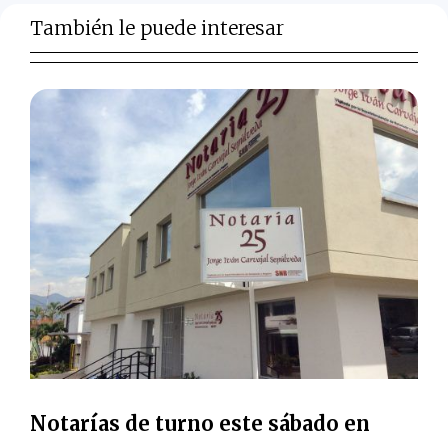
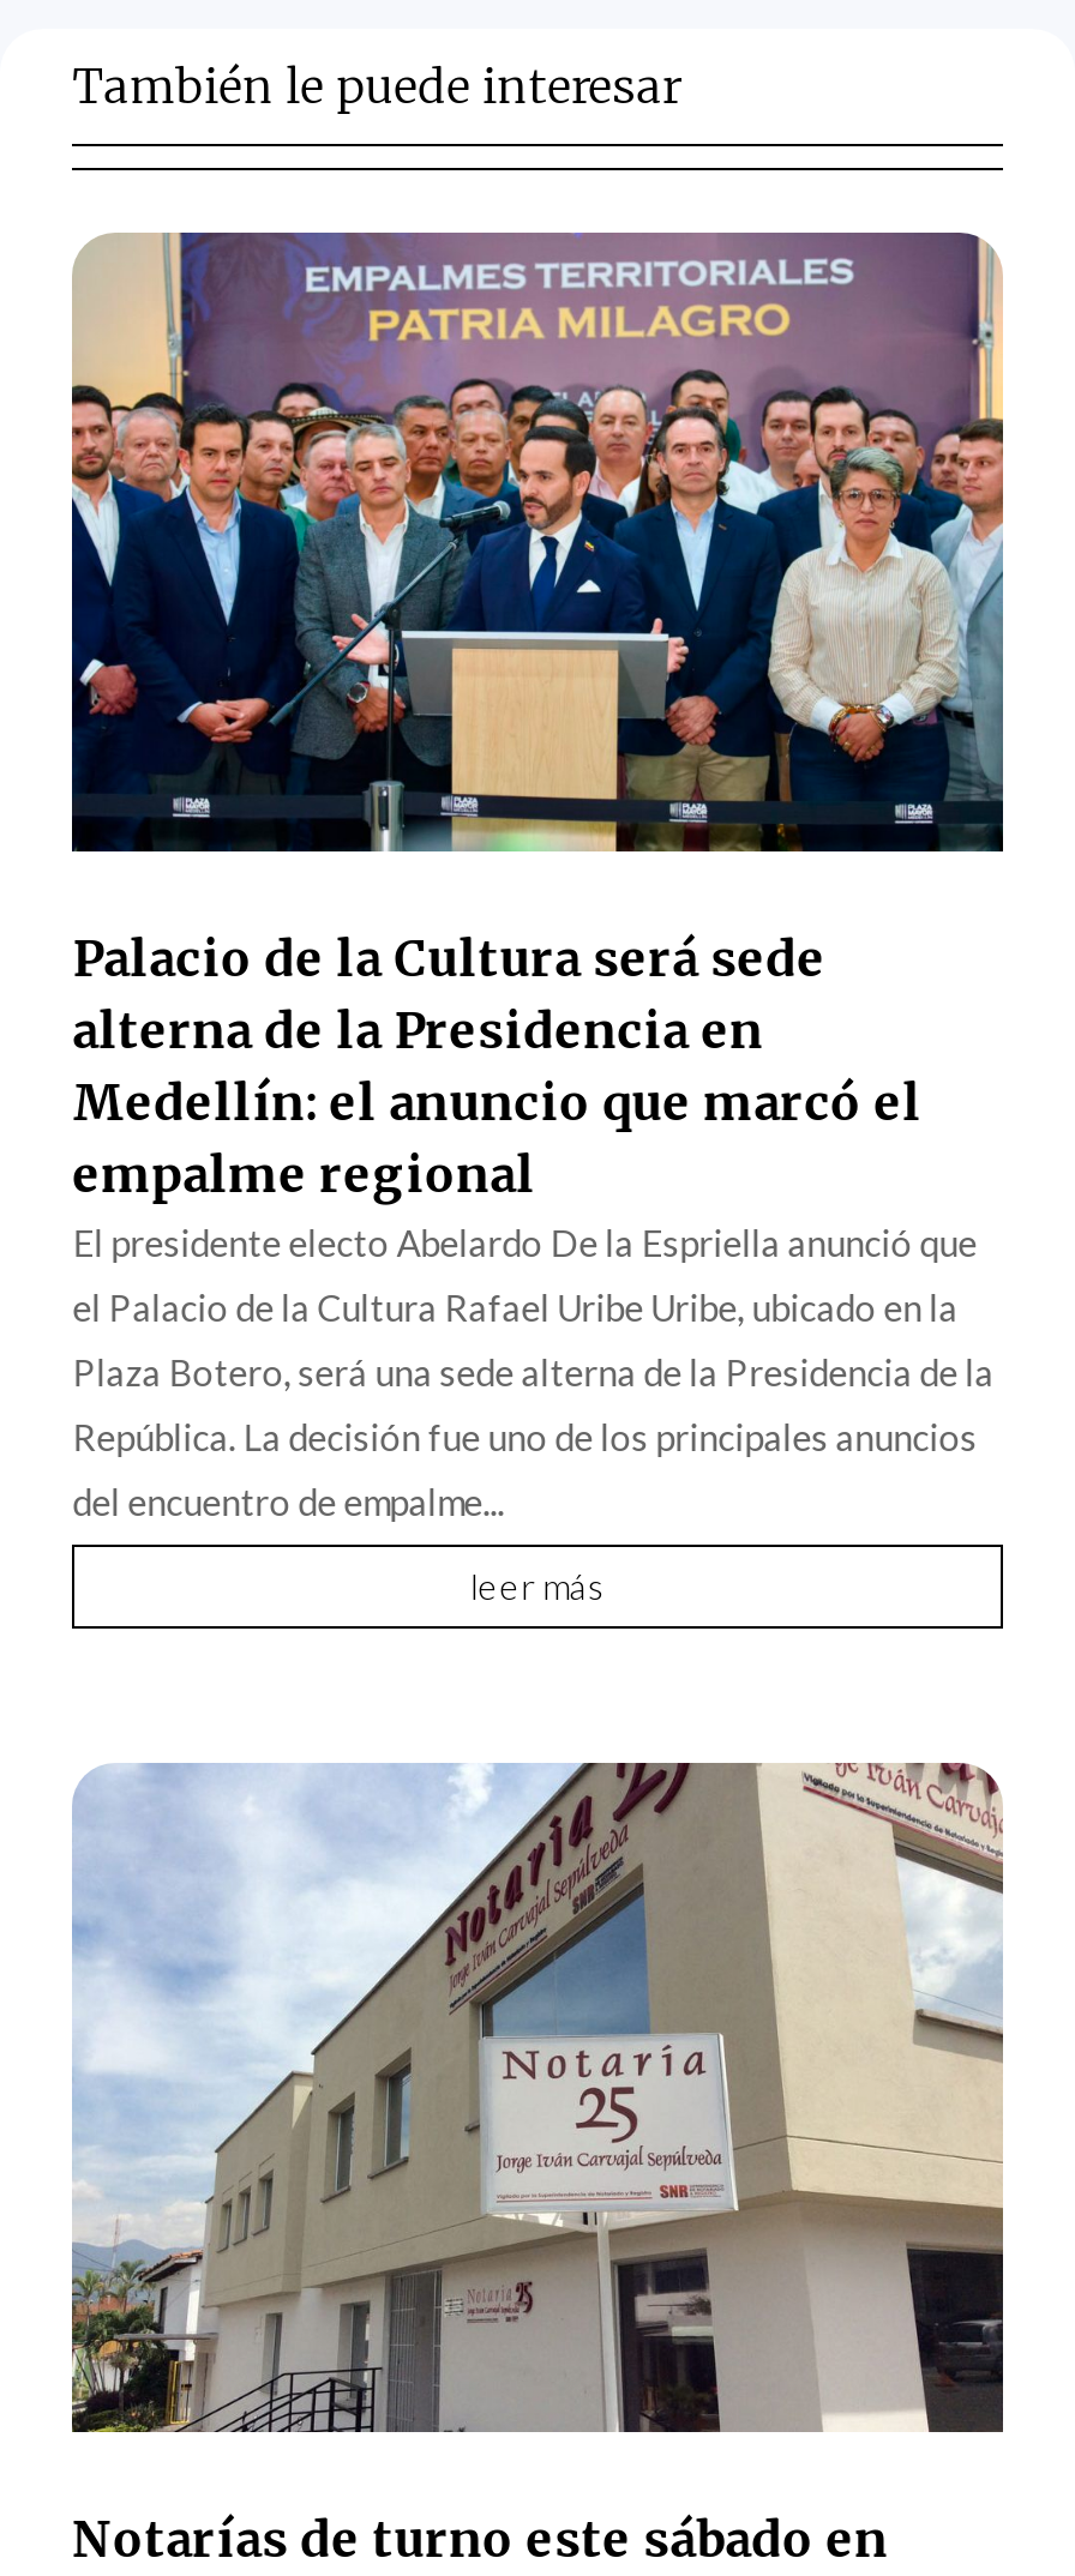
+ [image]
+ Palacio de la Cultura será sede
+ alterna de la Presidencia en
+ Medellín: el anuncio que marcó el
+ empalme regional
+ El presidente electo Abelardo De la Espriella anunció que
+ el Palacio de la Cultura Rafael Uribe Uribe, ubicado en la
+ Plaza Botero, será una sede alterna de la Presidencia de la
+ República. La decisión fue uno de los principales anuncios
+ del encuentro de empalme...
+ leer más

moved down: [image]
